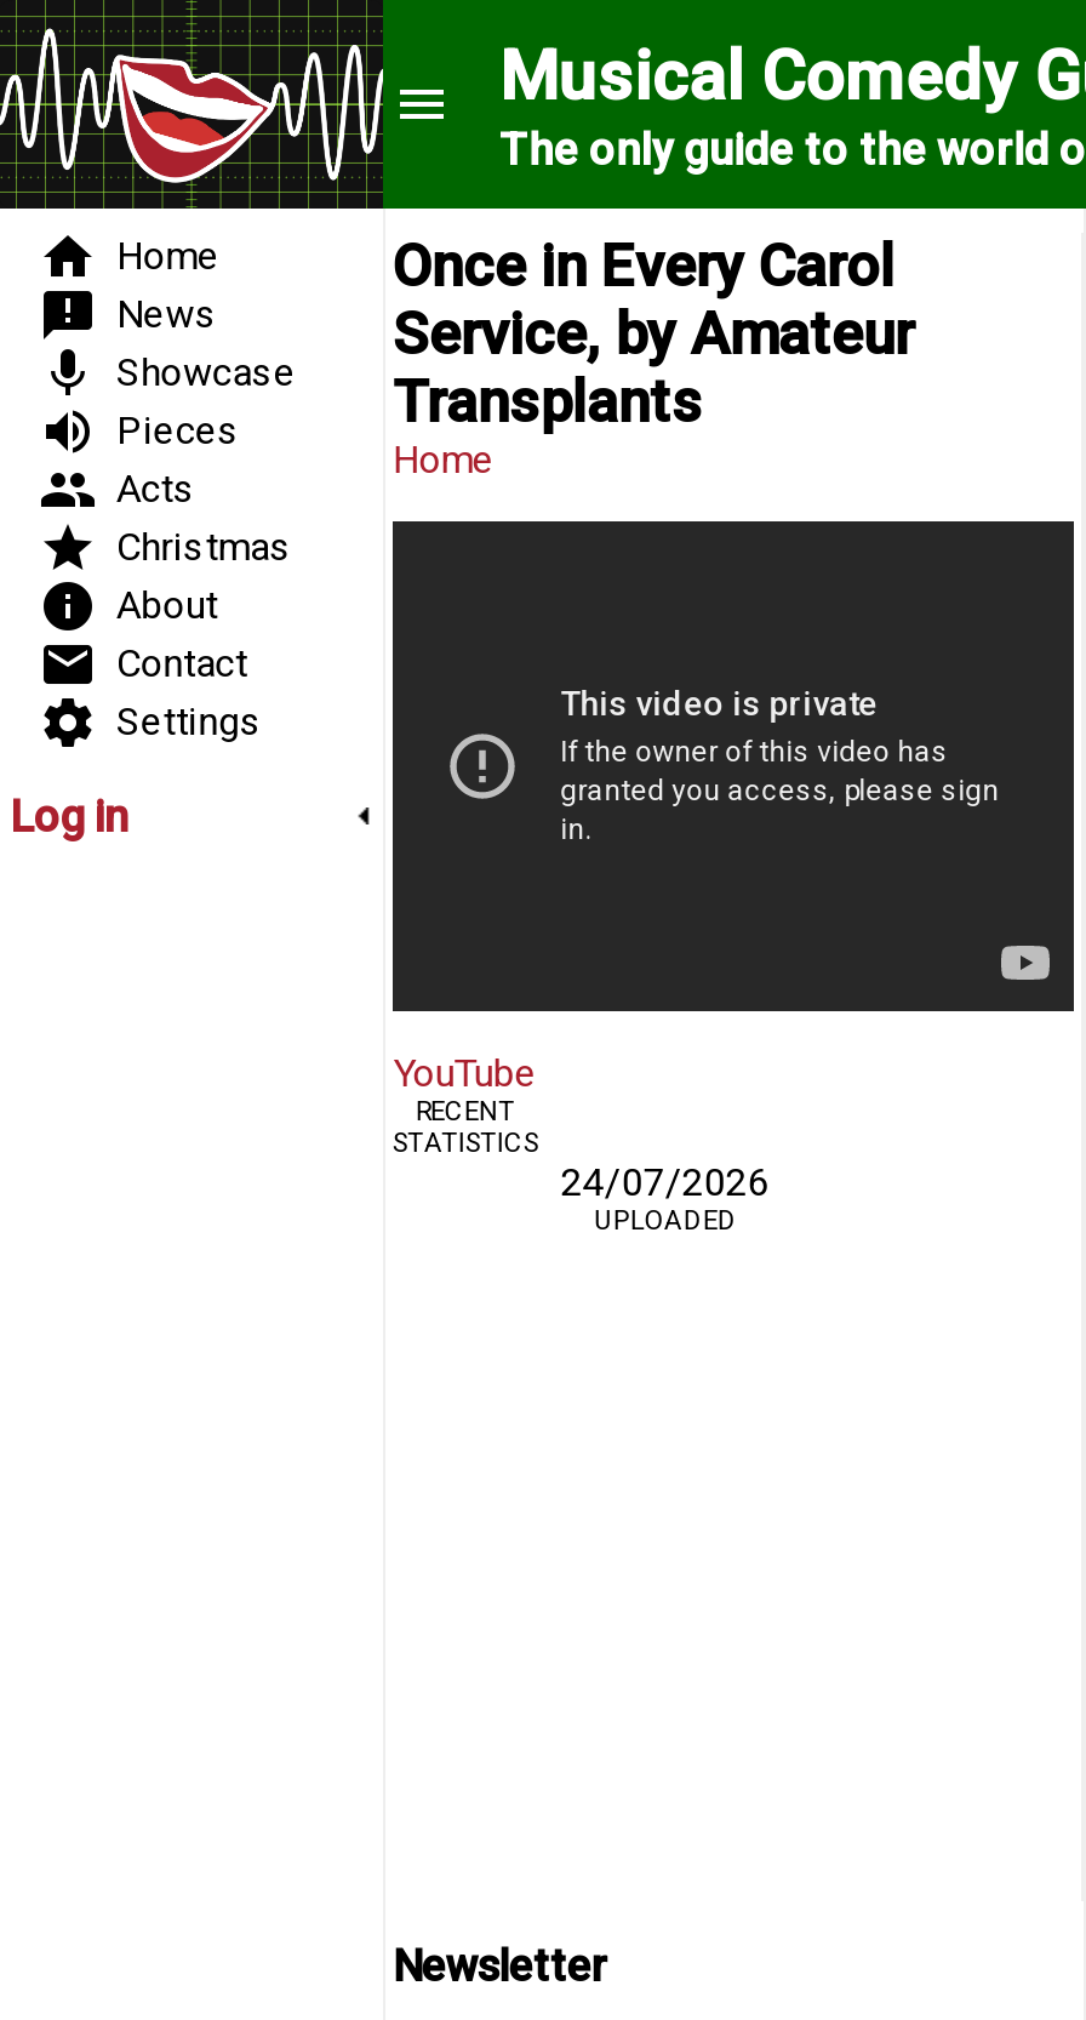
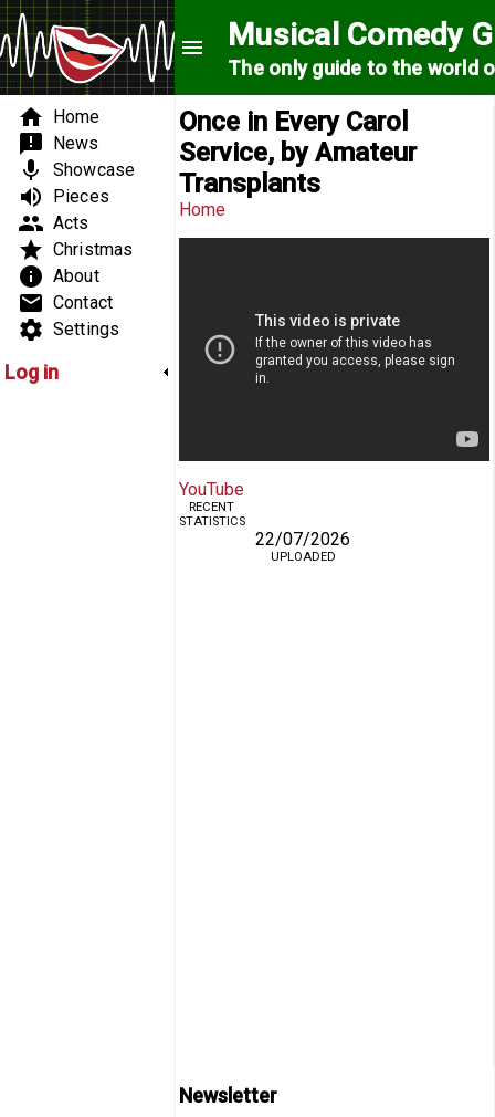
- 24/07/2026
+ 22/07/2026
